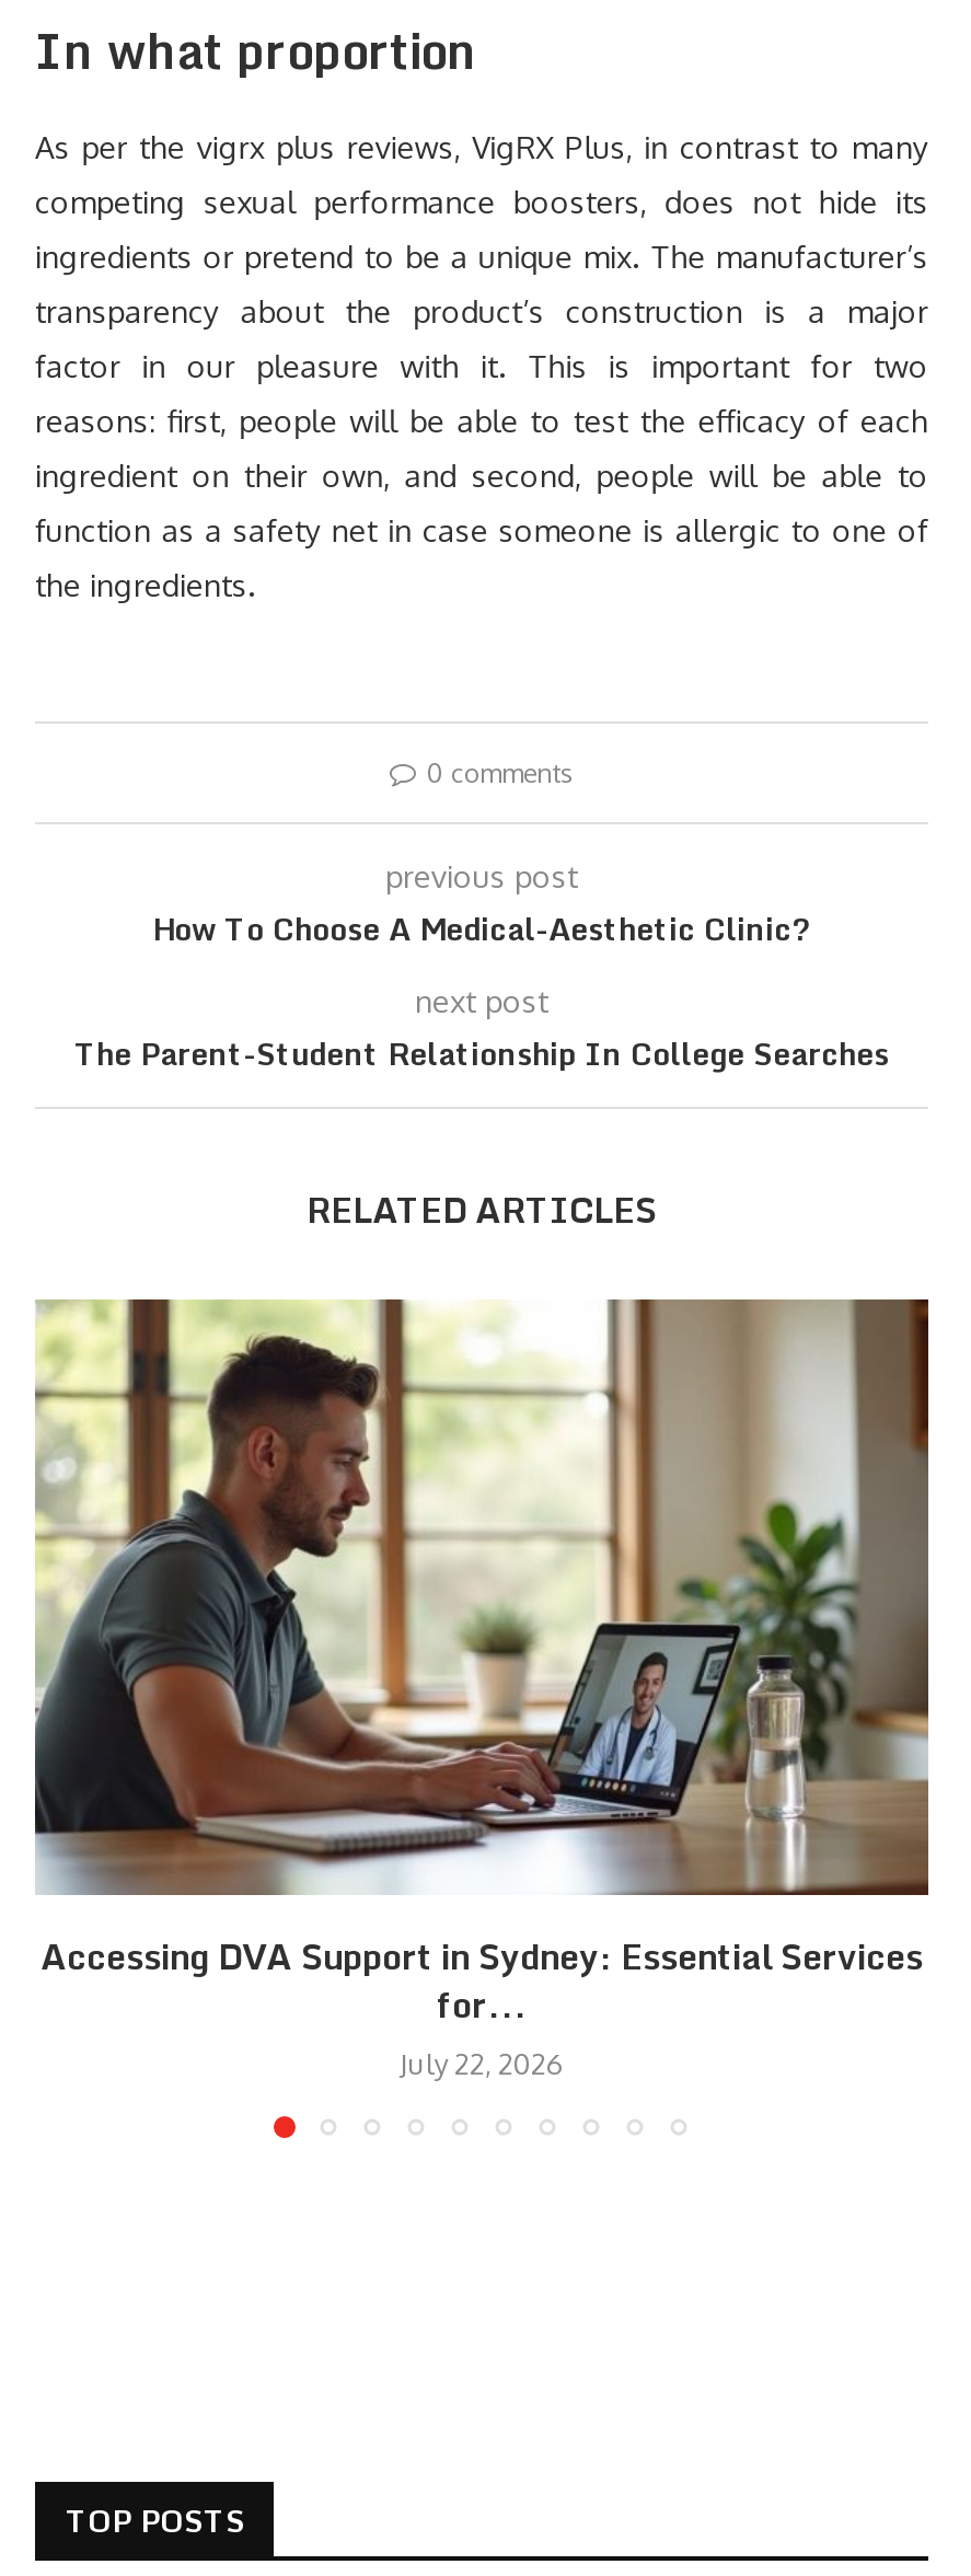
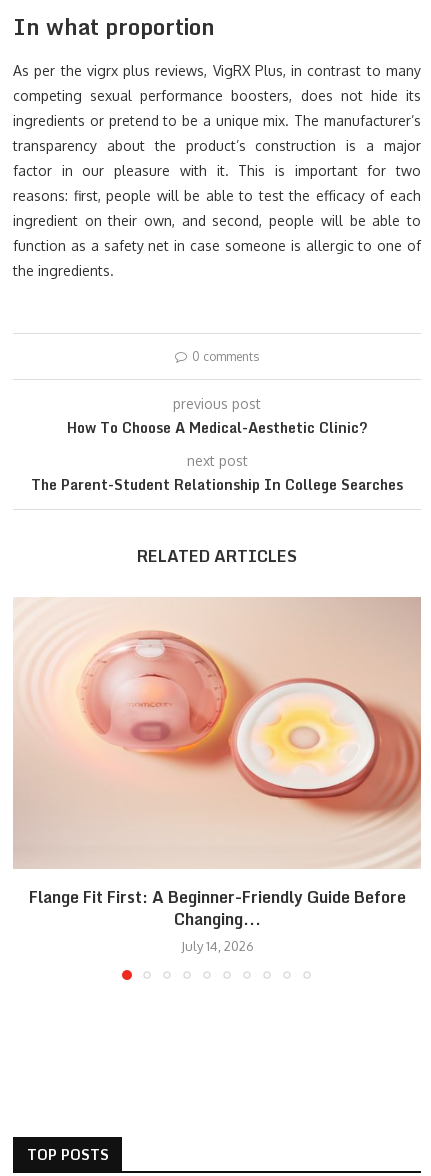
- [image]
- Accessing DVA Support in Sydney: Essential Services
- for...
- July 22, 2026
+ [image]
+ Flange Fit First: A Beginner-Friendly Guide Before
+ Changing...
+ July 14, 2026
